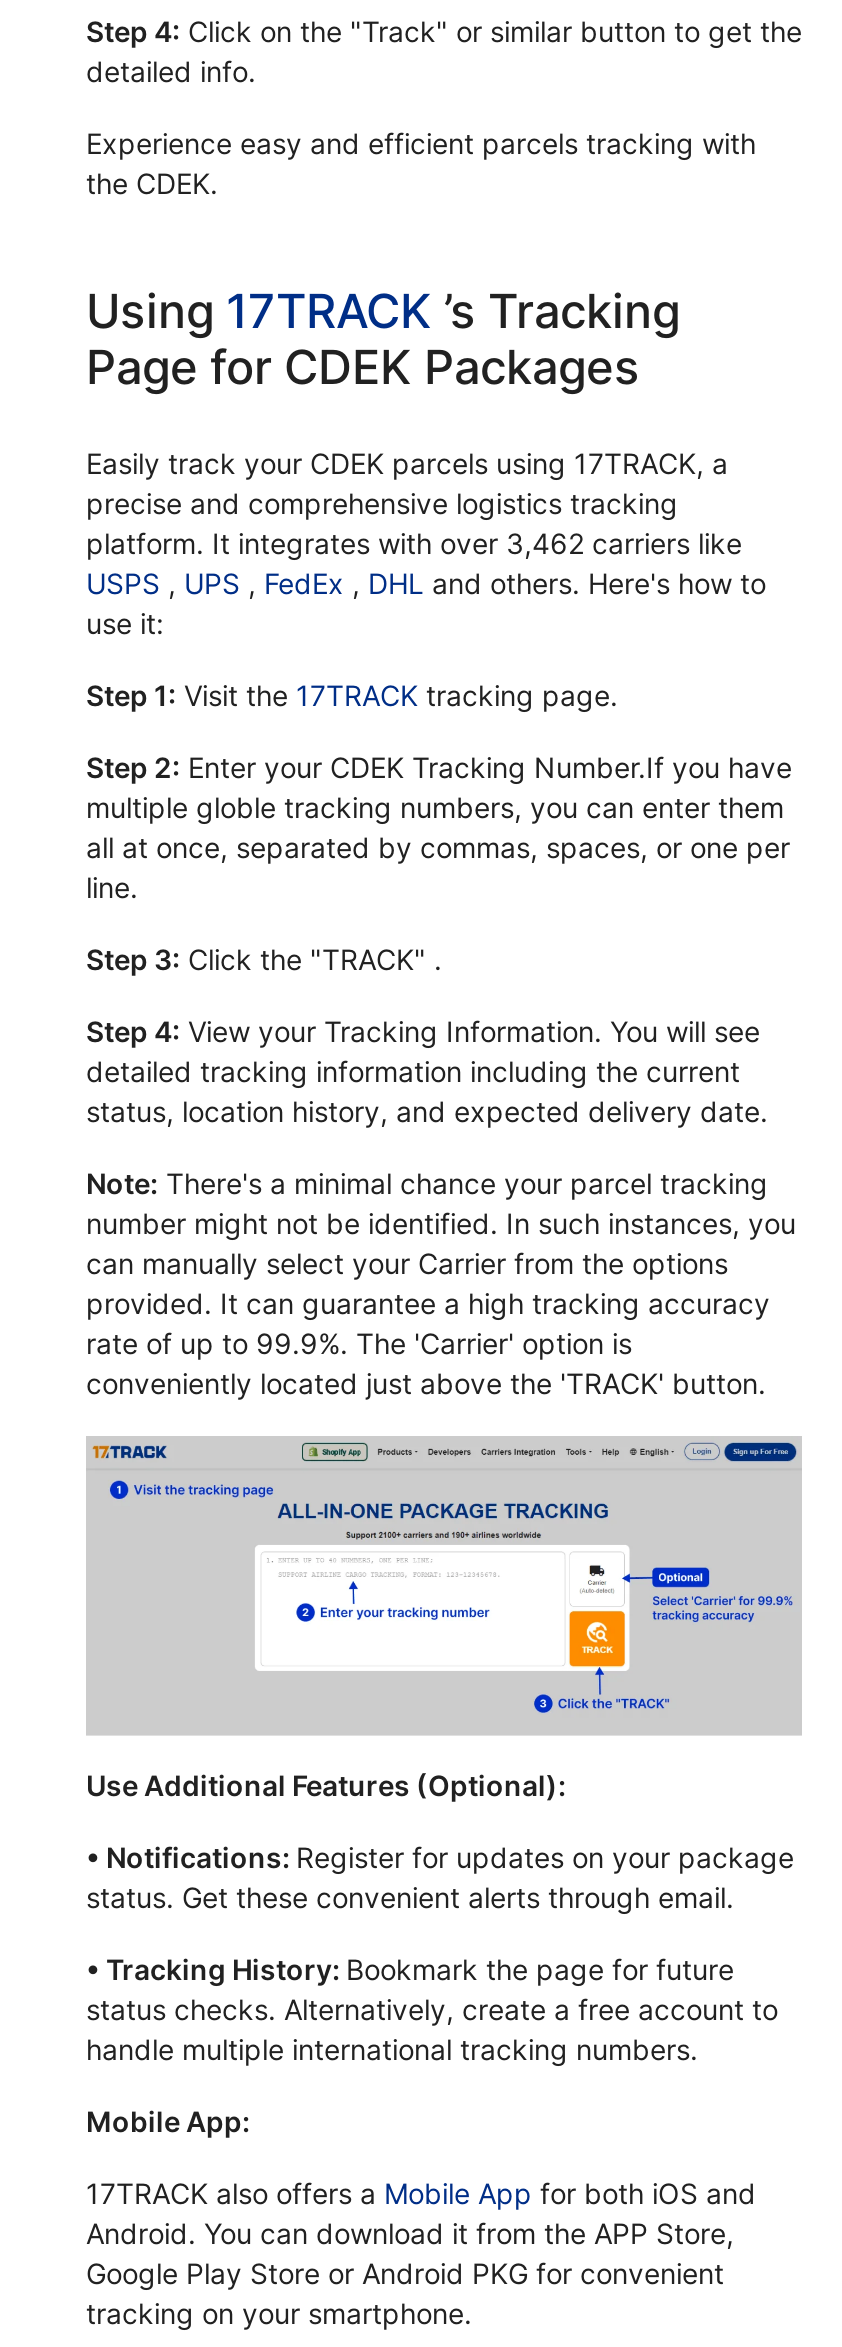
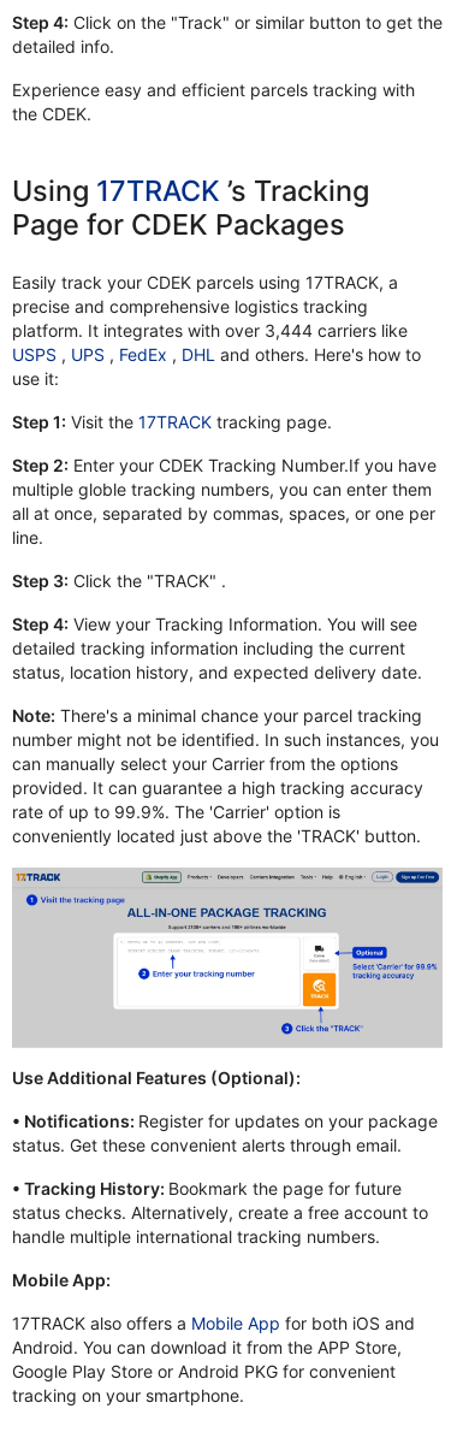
- platform. It integrates with over 3,462 carriers like
+ platform. It integrates with over 3,444 carriers like
